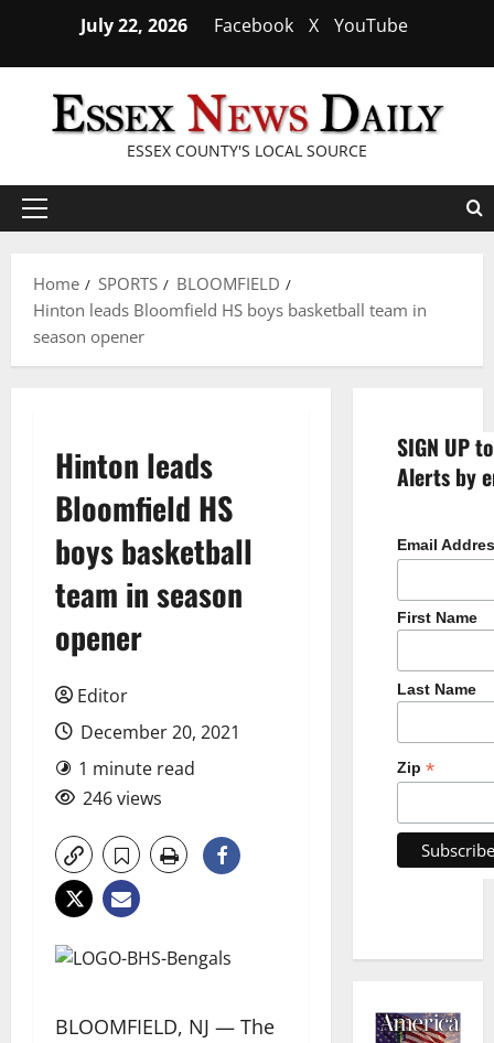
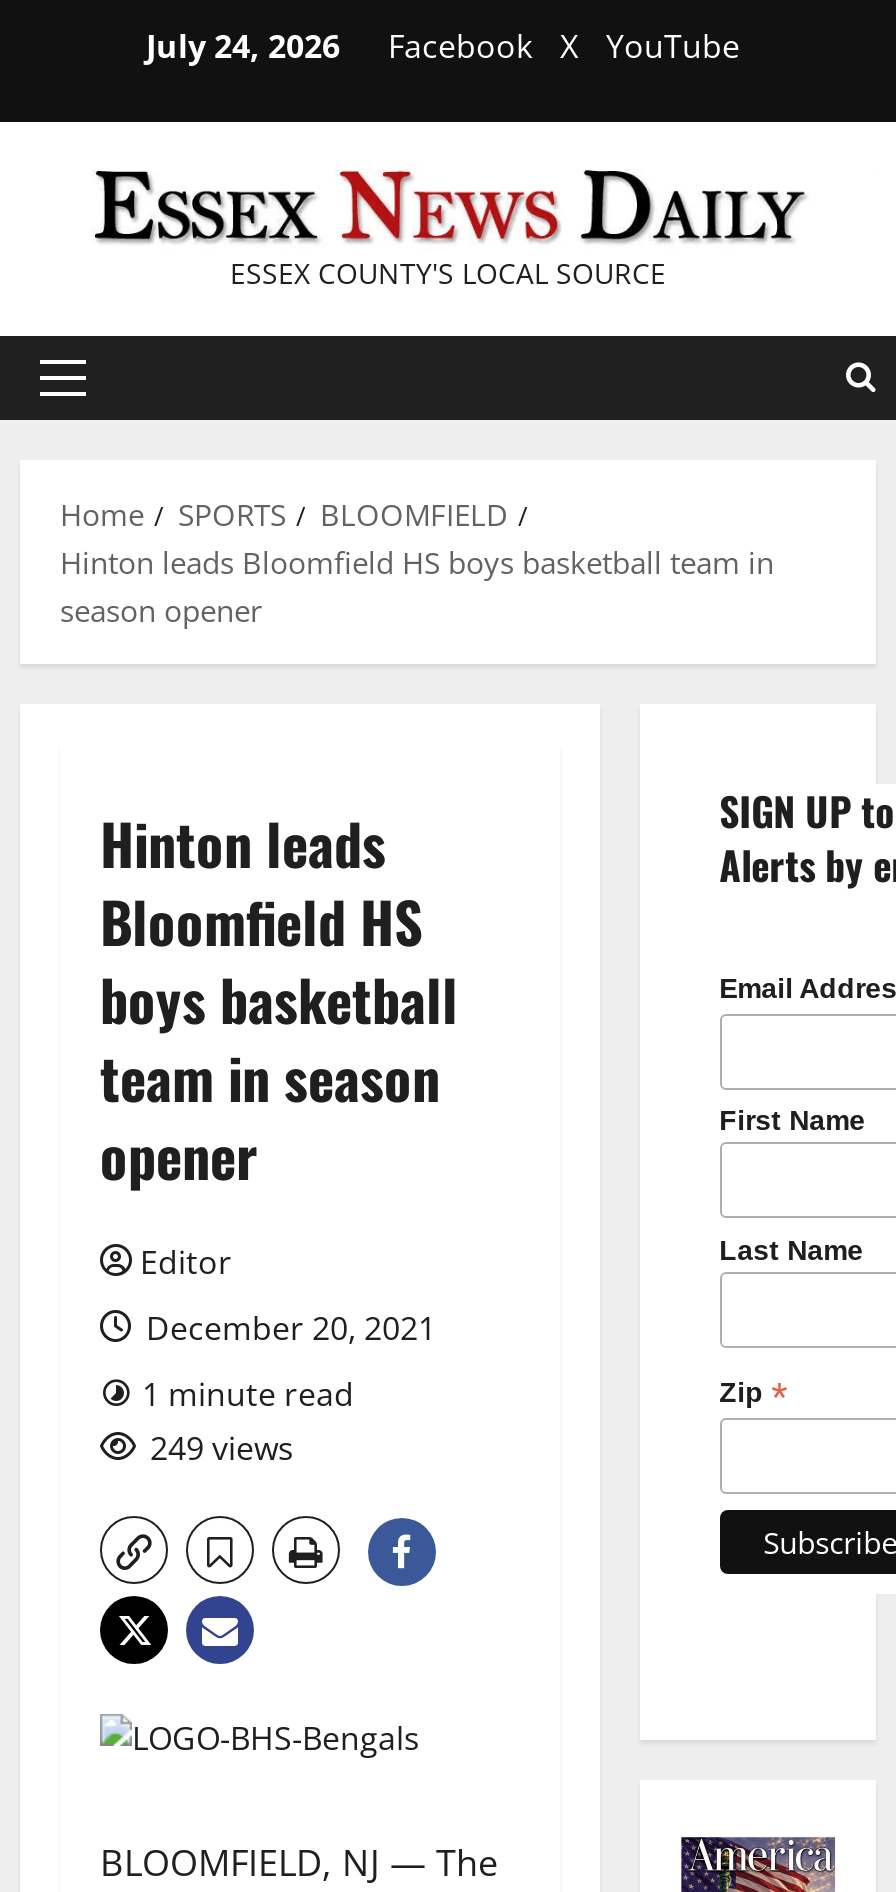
- July 22, 2026 Facebook X YouTube
+ July 24, 2026 Facebook X YouTube

- 246 views
+ 249 views
